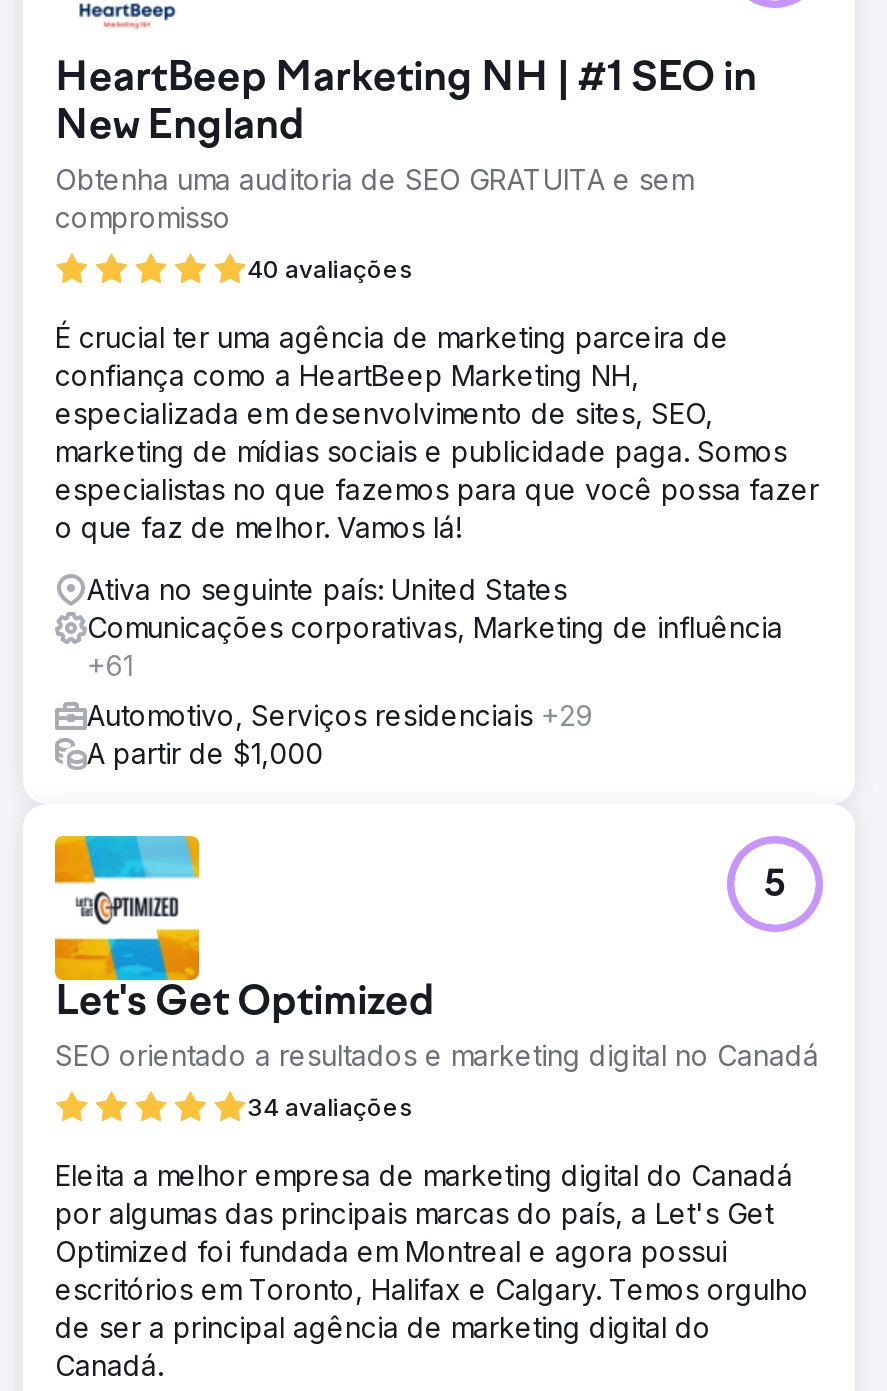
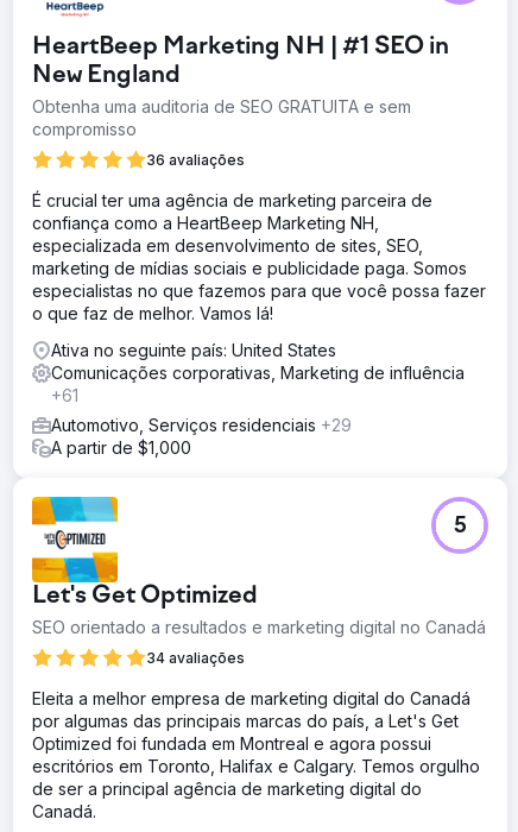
- 40 avaliações
+ 36 avaliações
